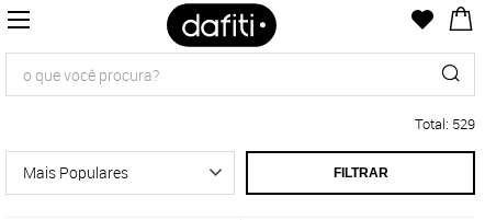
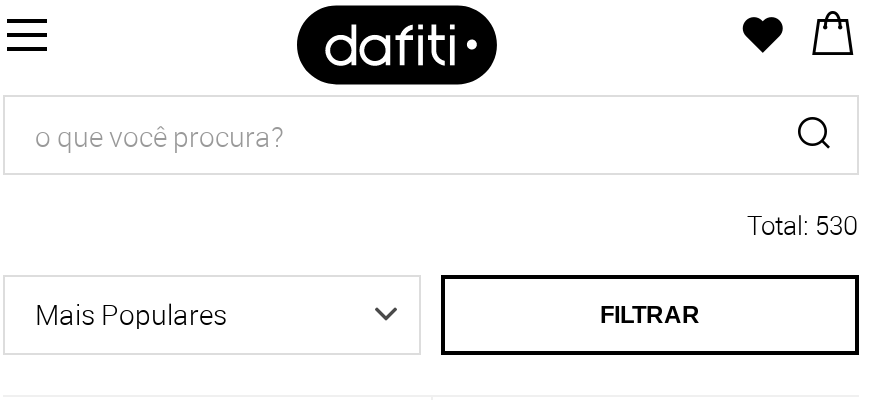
- Total: 529
+ Total: 530
